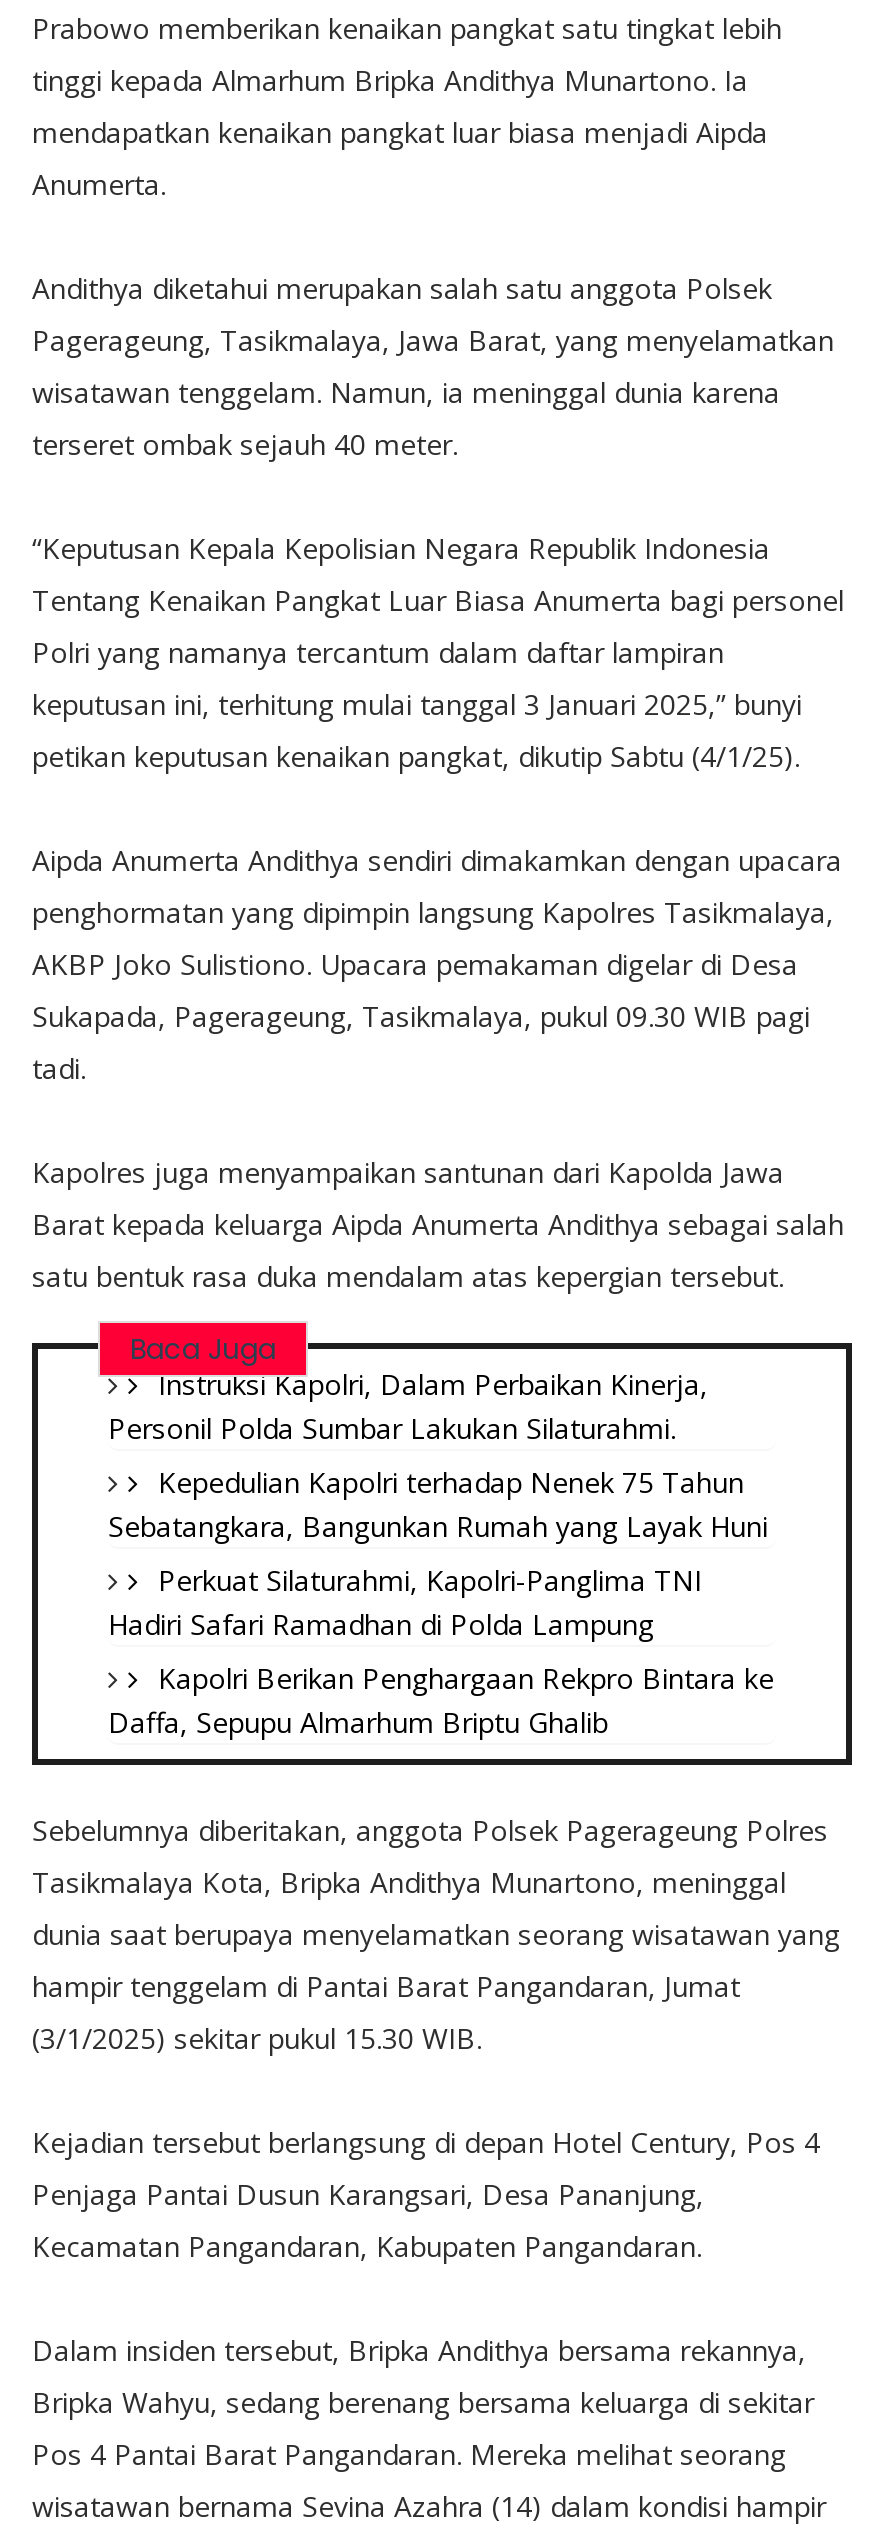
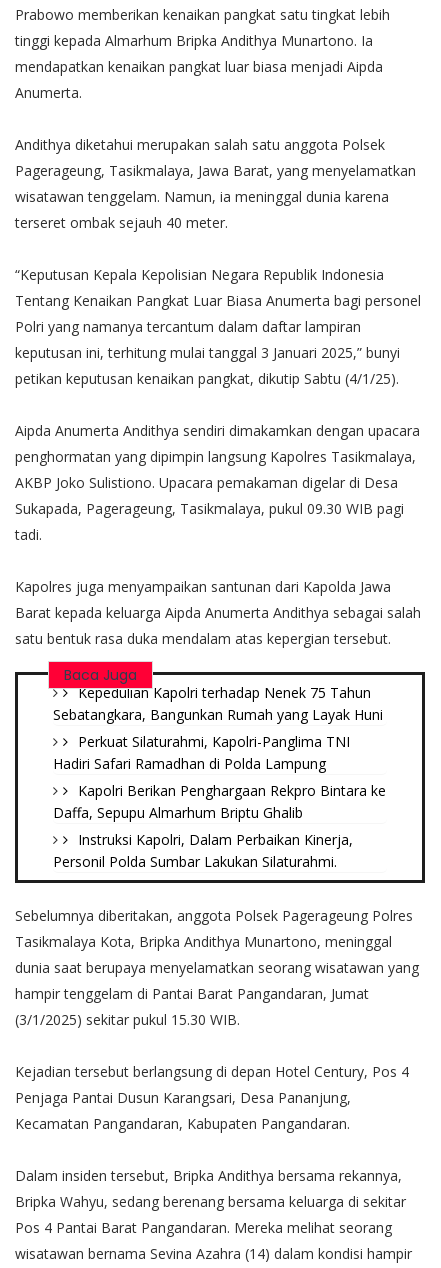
moved down: Instruksi Kapolri, Dalam Perbaikan Kinerja, | Personil Polda Sumbar Lakukan Silaturahmi.

moved up: Kepedulian Kapolri terhadap Nenek 75 Tahun | Sebatangkara, Bangunkan Rumah yang Layak Huni | Perkuat Silaturahmi, Kapolri-Panglima TNI | Hadiri Safari Ramadhan di Polda Lampung | Kapolri Berikan Penghargaan Rekpro Bintara ke | Daffa, Sepupu Almarhum Briptu Ghalib
